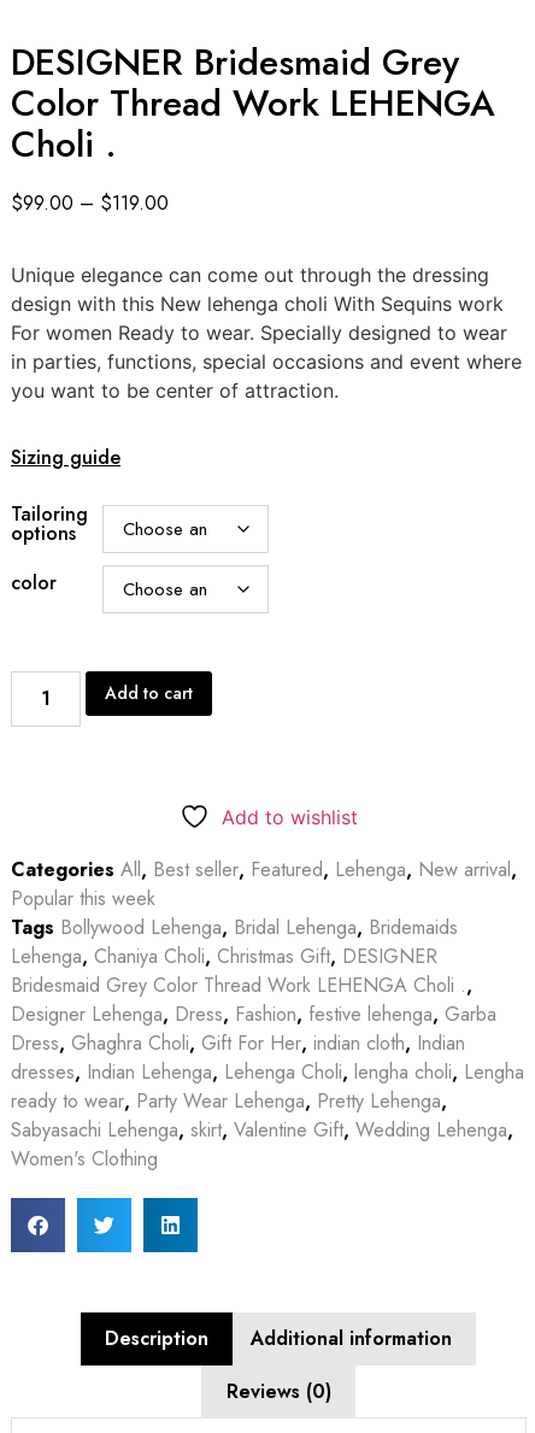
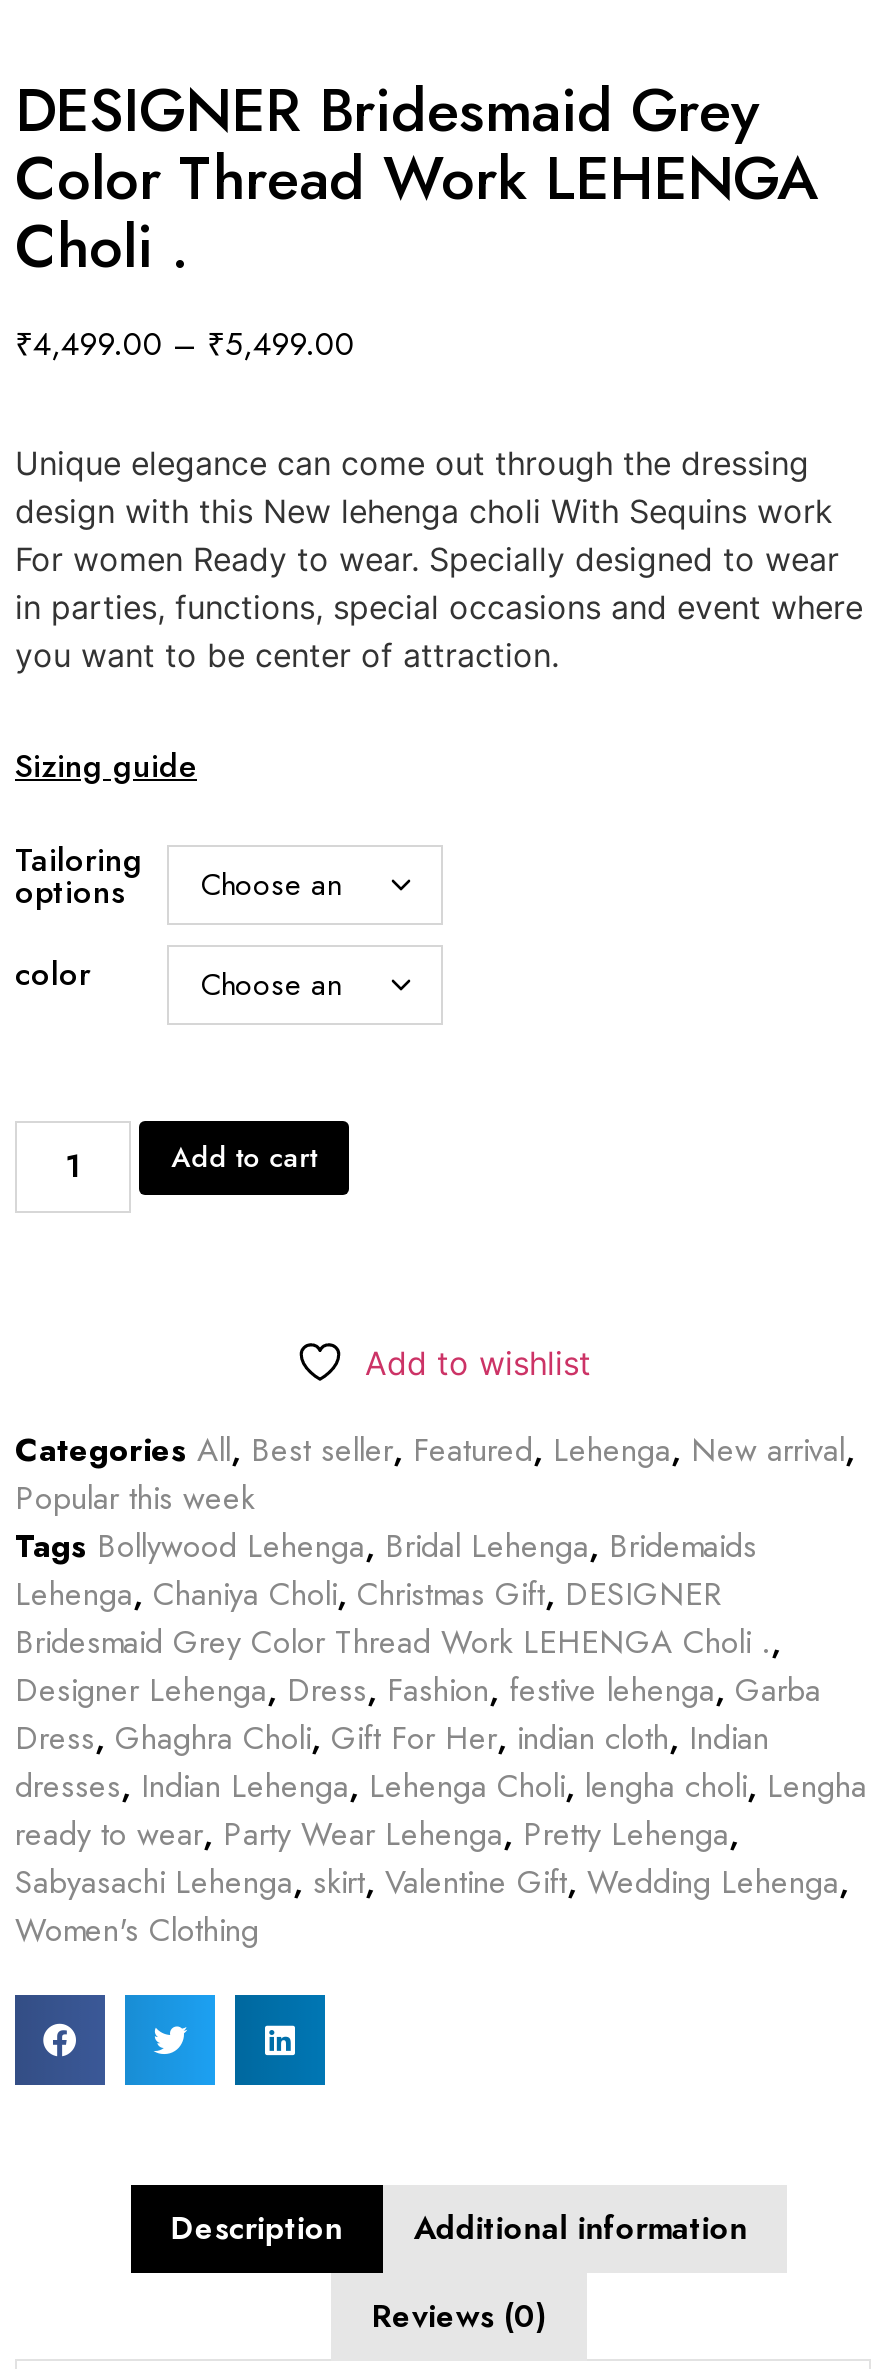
- $99.00 – $119.00
+ ₹4,499.00 – ₹5,499.00
